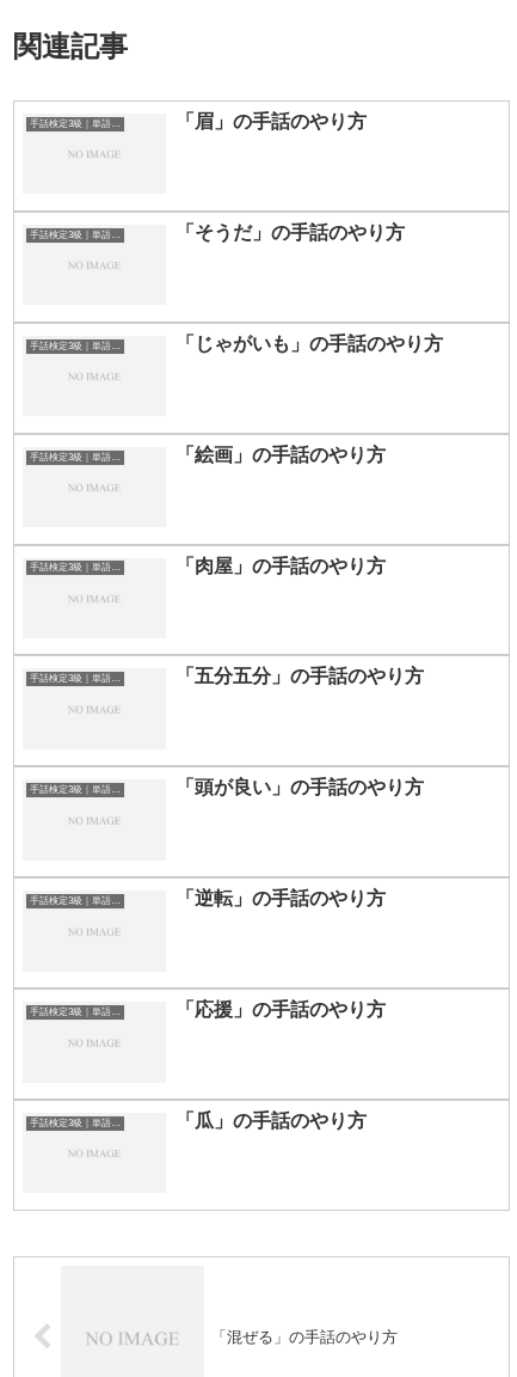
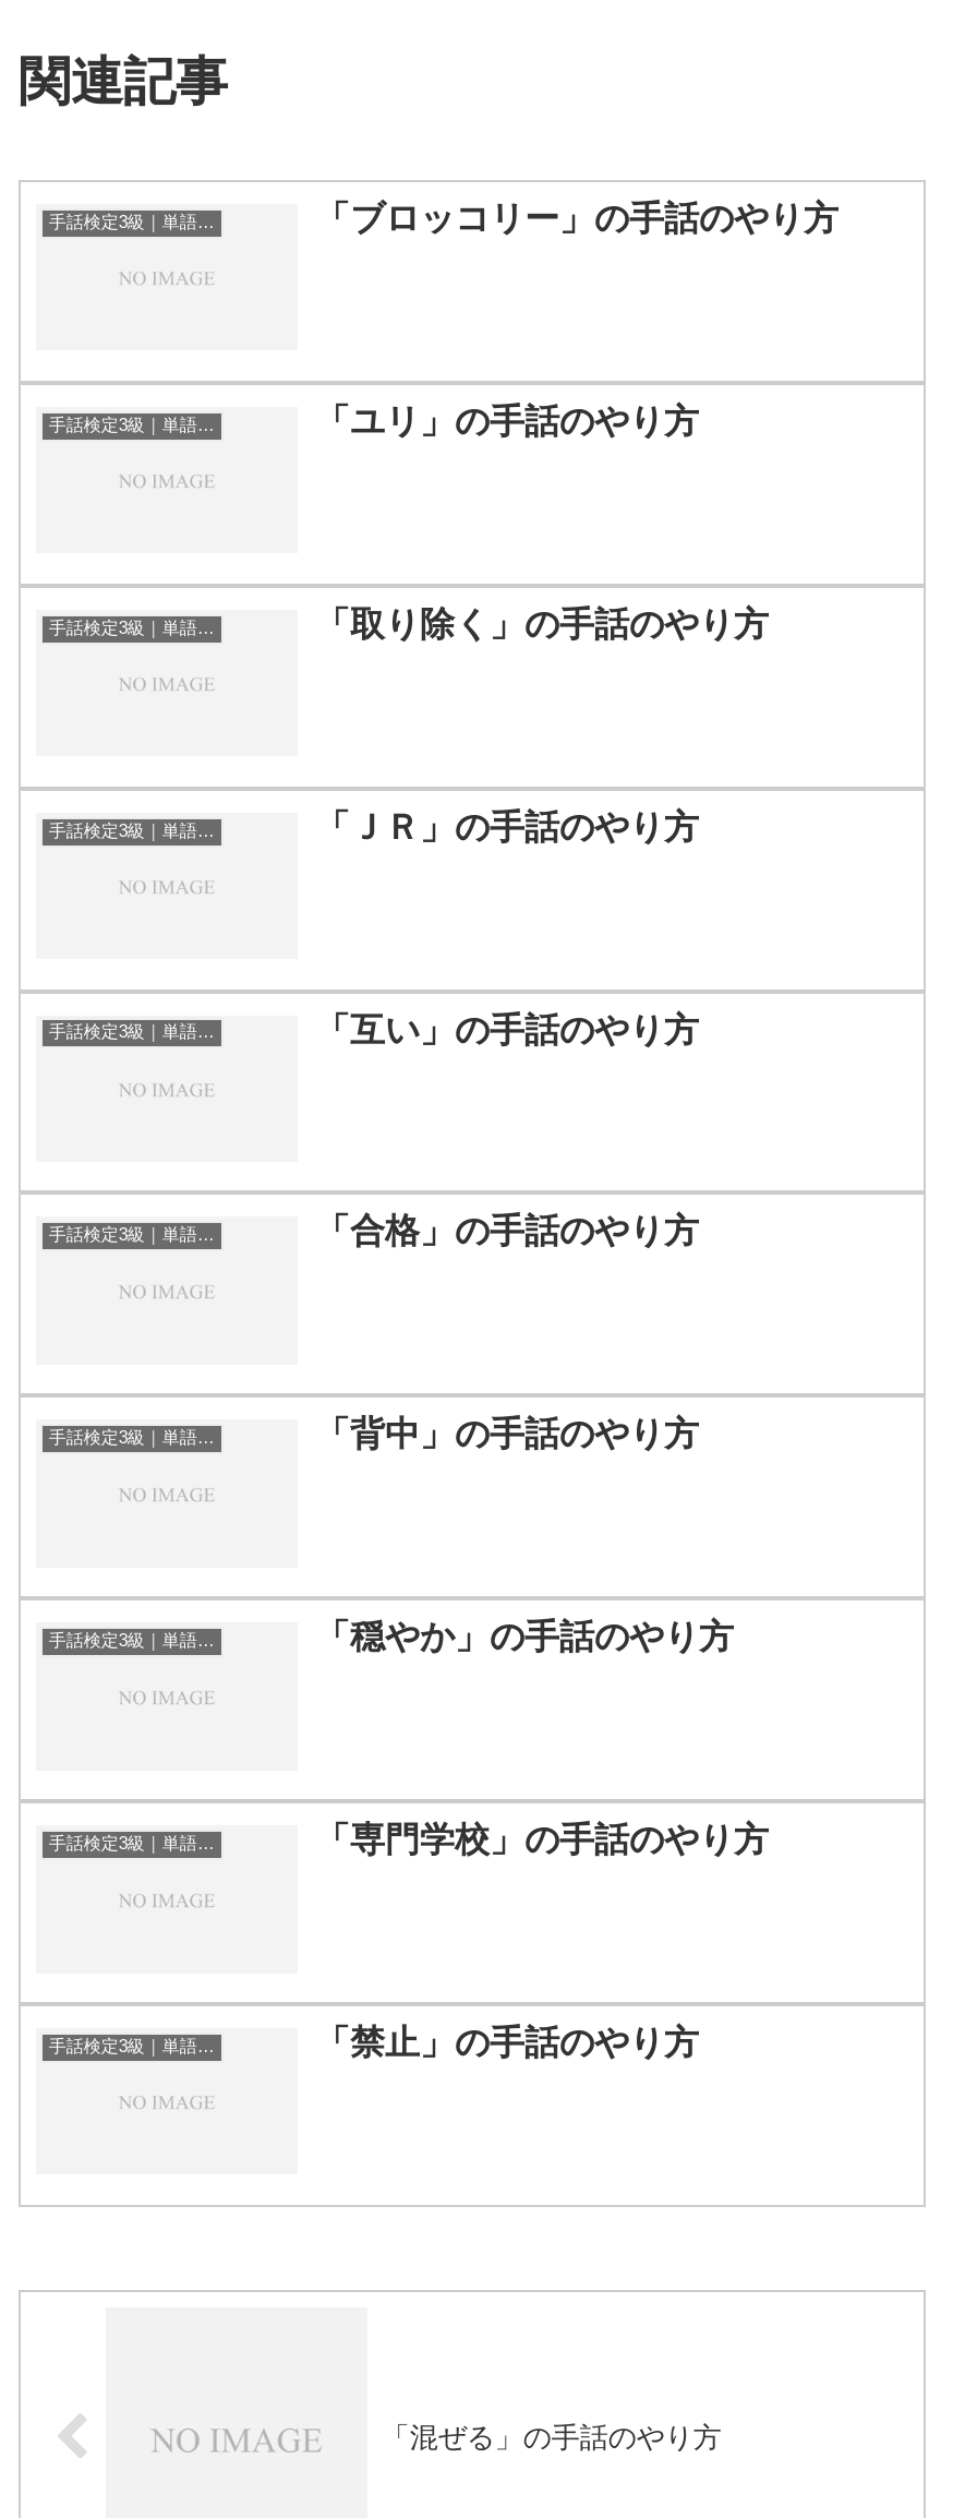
- 「眉」の手話のやり方
+ 「ブロッコリー」の手話のやり方

- 「そうだ」の手話のやり方
+ 「ユリ」の手話のやり方

- 「じゃがいも」の手話のやり方
+ 「取り除く」の手話のやり方

- 「絵画」の手話のやり方
+ 「ＪＲ」の手話のやり方

- 「肉屋」の手話のやり方
+ 「互い」の手話のやり方

- 「五分五分」の手話のやり方
+ 「合格」の手話のやり方

- 「頭が良い」の手話のやり方
+ 「背中」の手話のやり方

- 「逆転」の手話のやり方
+ 「穏やか」の手話のやり方

- 「応援」の手話のやり方
+ 「専門学校」の手話のやり方

- 「瓜」の手話のやり方
+ 「禁止」の手話のやり方
